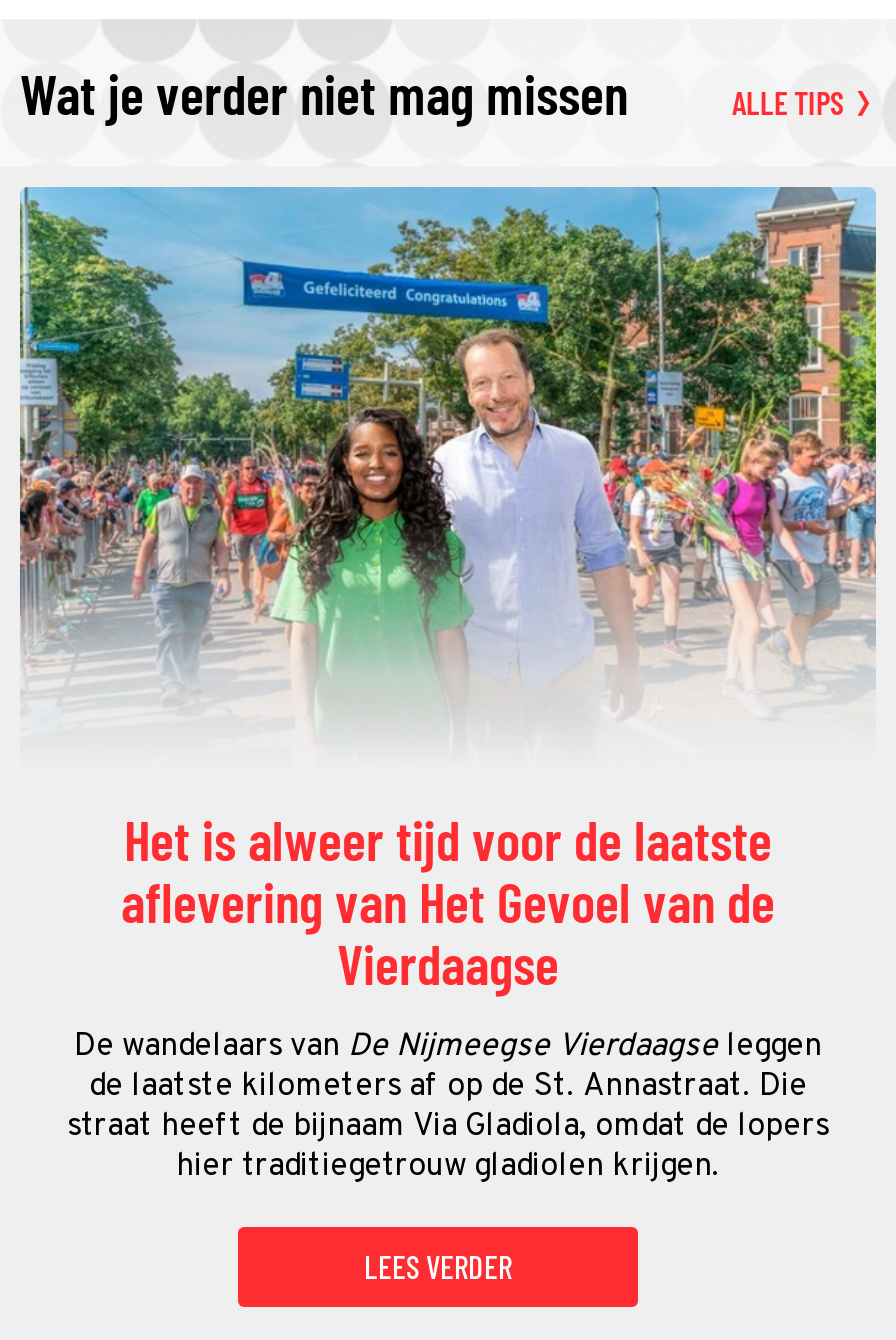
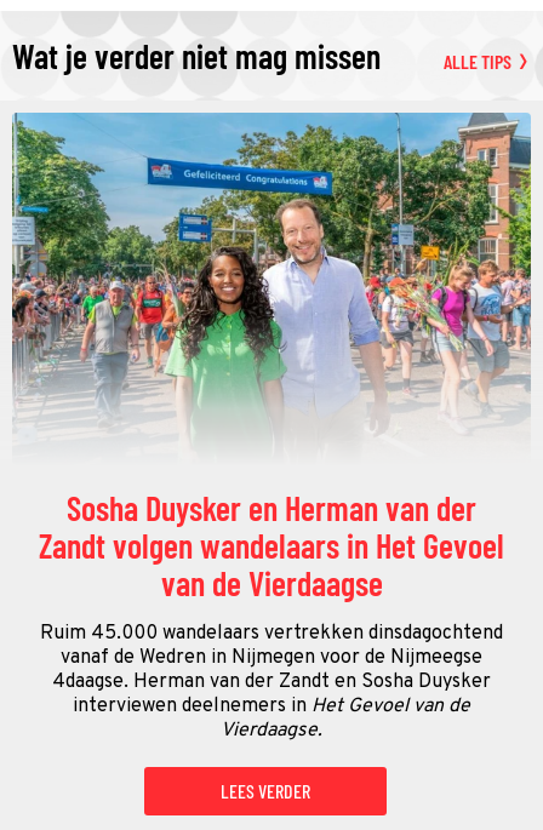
- Het is alweer tijd voor de laatste
- aflevering van Het Gevoel van de
- Vierdaagse
- De wandelaars van De Nijmeegse Vierdaagse leggen
- de laatste kilometers af op de St. Annastraat. Die
- straat heeft de bijnaam Via Gladiola, omdat de lopers
- hier traditiegetrouw gladiolen krijgen.
+ Sosha Duysker en Herman van der
+ Zandt volgen wandelaars in Het Gevoel
+ van de Vierdaagse
+ Ruim 45.000 wandelaars vertrekken dinsdagochtend
+ vanaf de Wedren in Nijmegen voor de Nijmeegse
+ 4daagse. Herman van der Zandt en Sosha Duysker
+ interviewen deelnemers in Het Gevoel van de
+ Vierdaagse.
